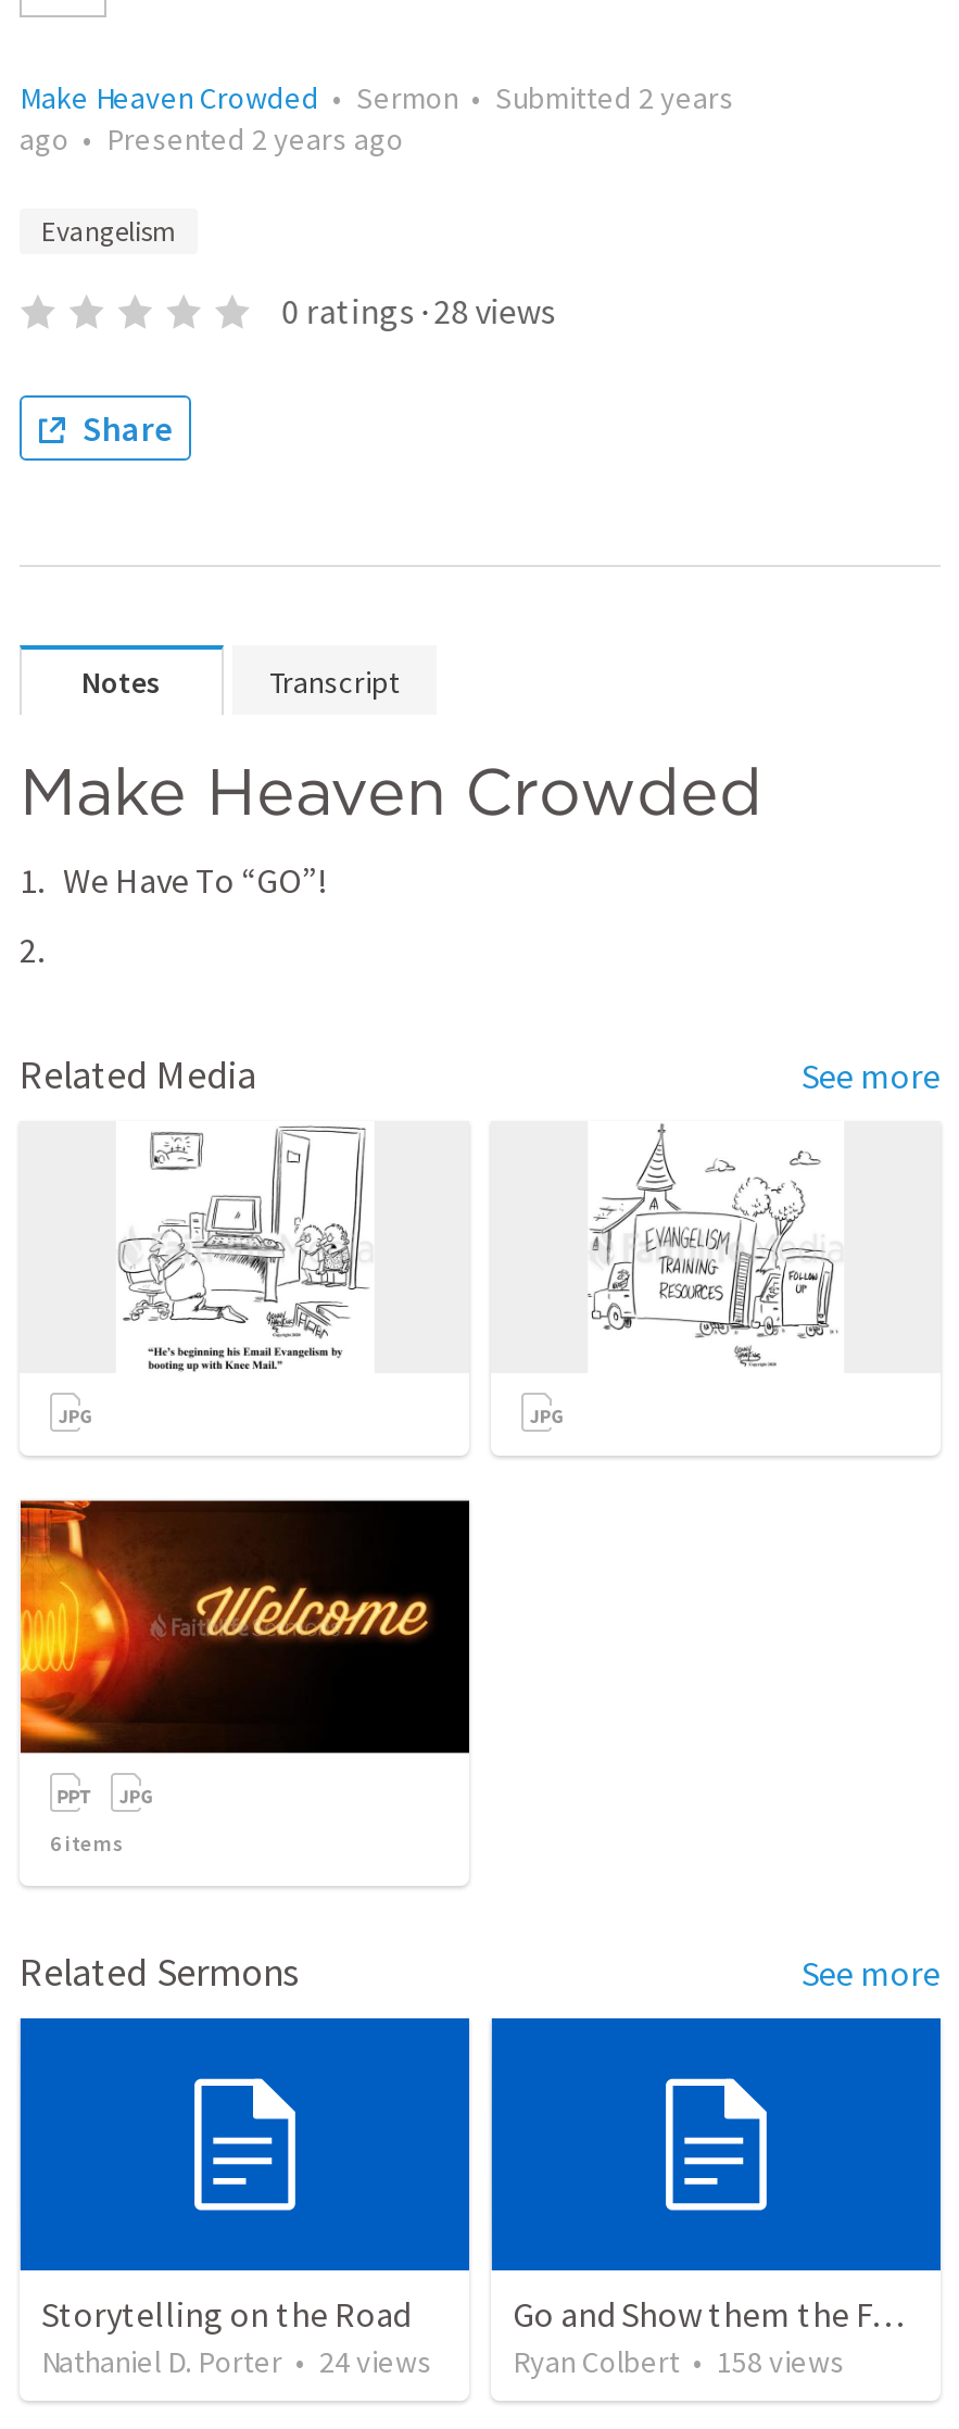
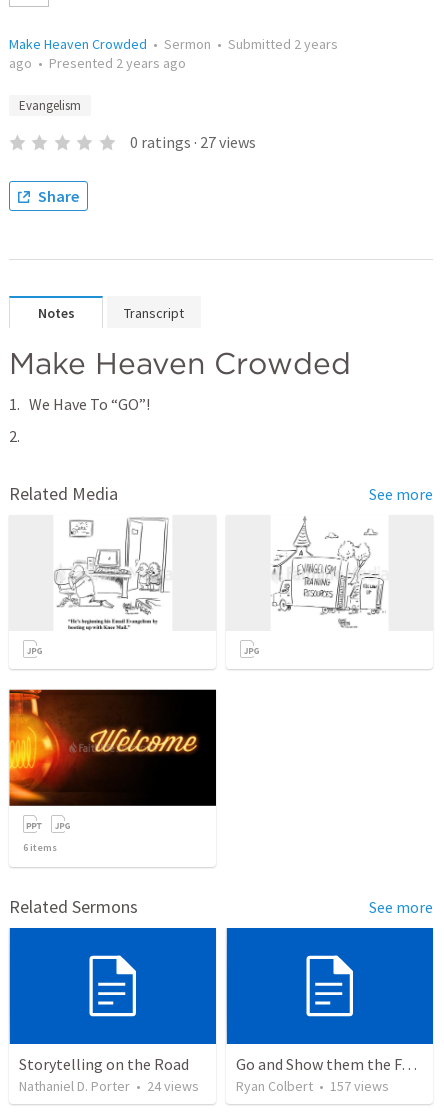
- 0 ratings · 28 views
+ 0 ratings · 27 views

- Ryan Colbert • 158 views
+ Ryan Colbert • 157 views
